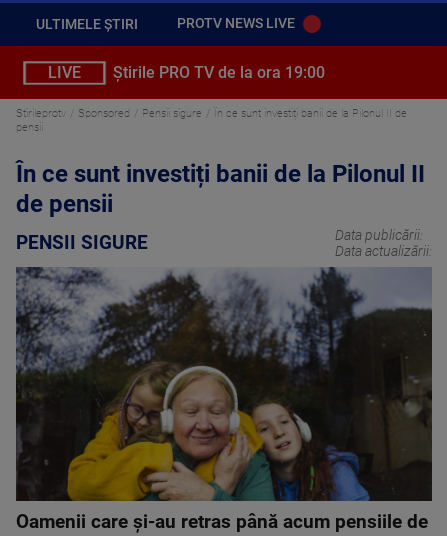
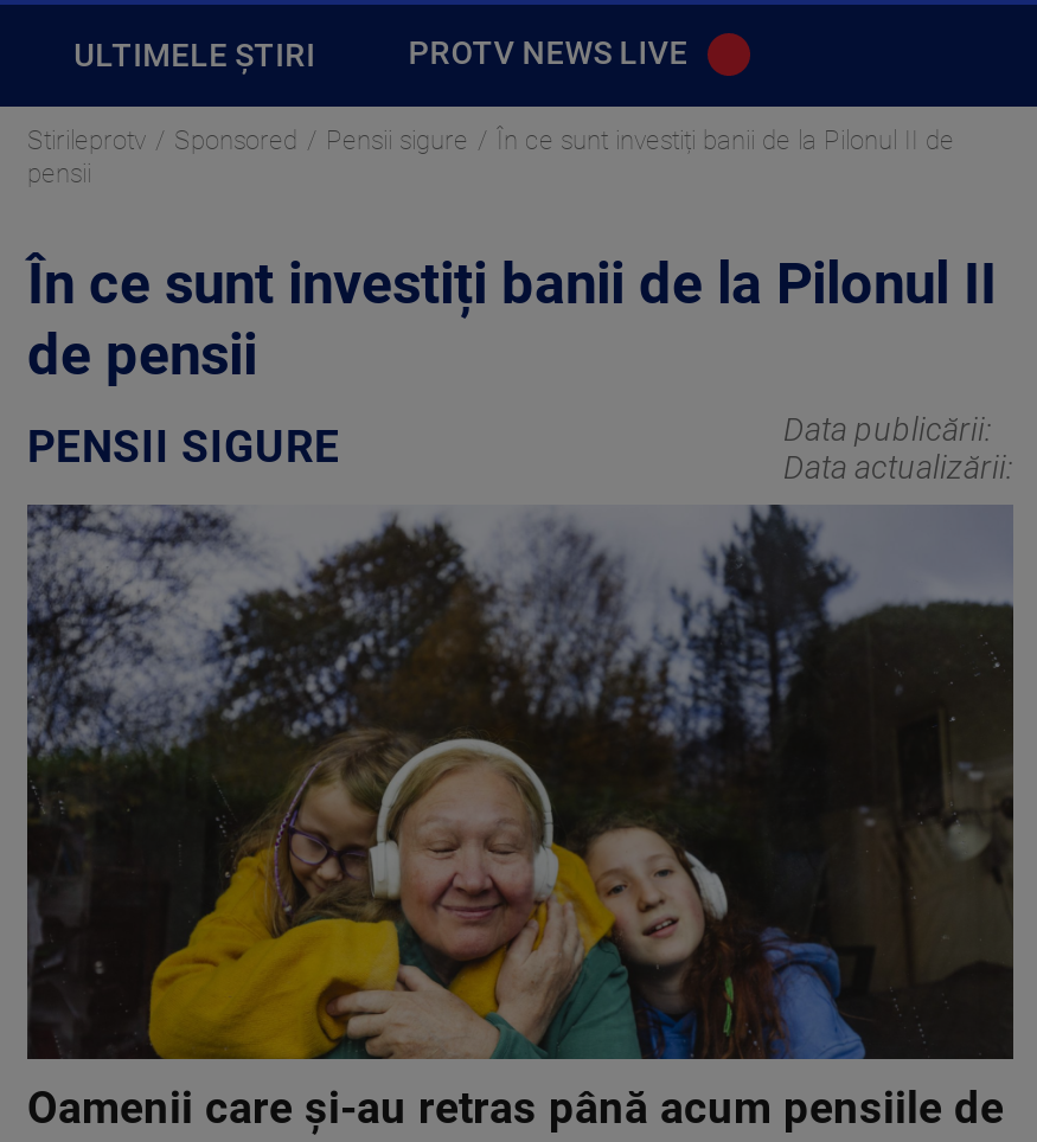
- LIVE
- Știrile PRO TV de la ora 19:00
